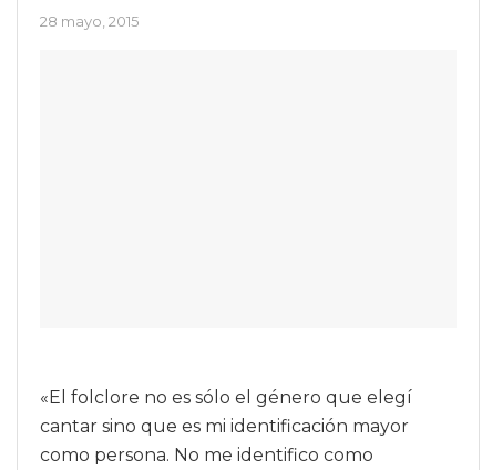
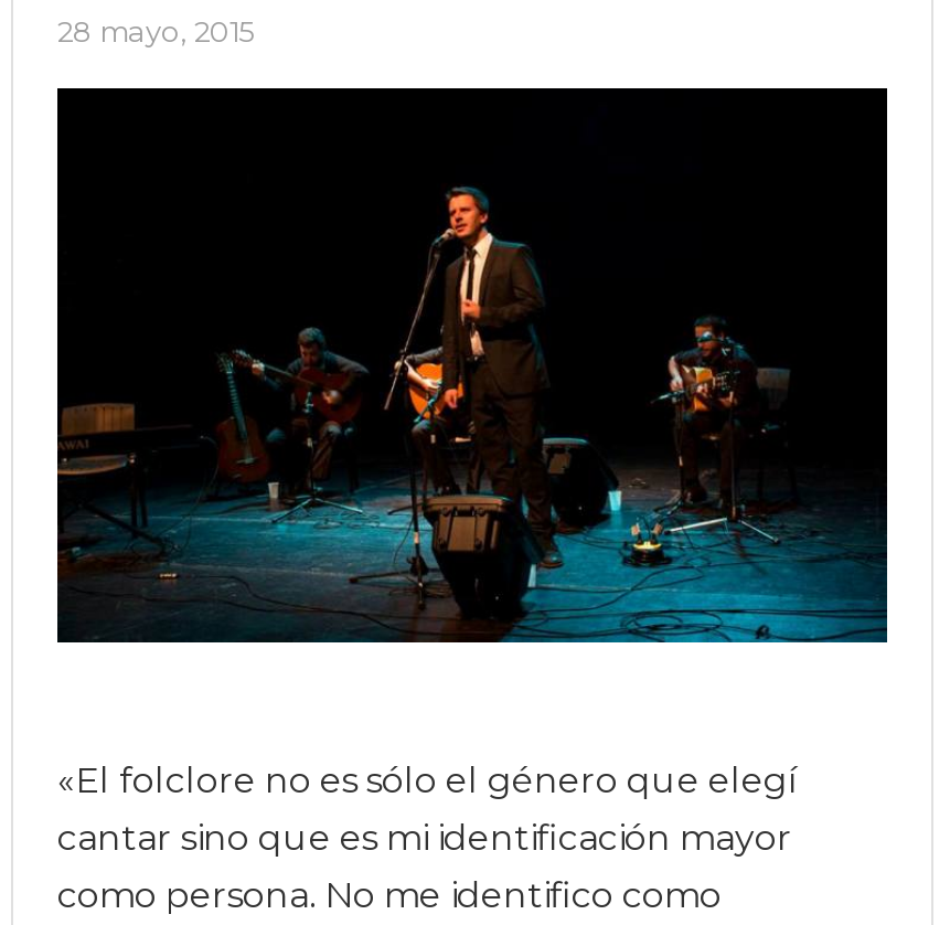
+ [image]
